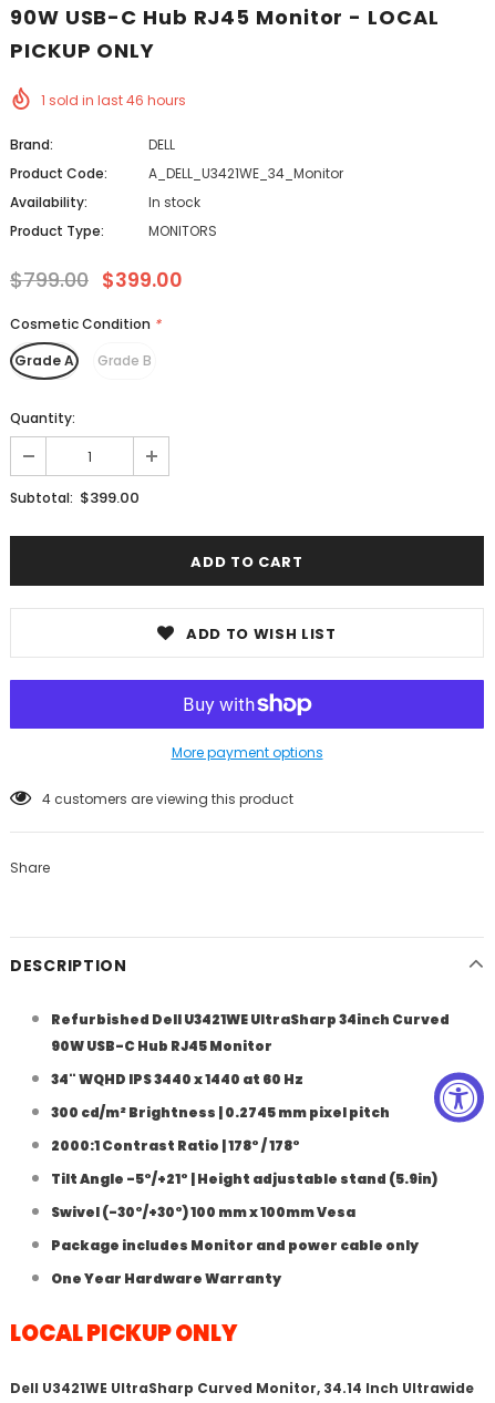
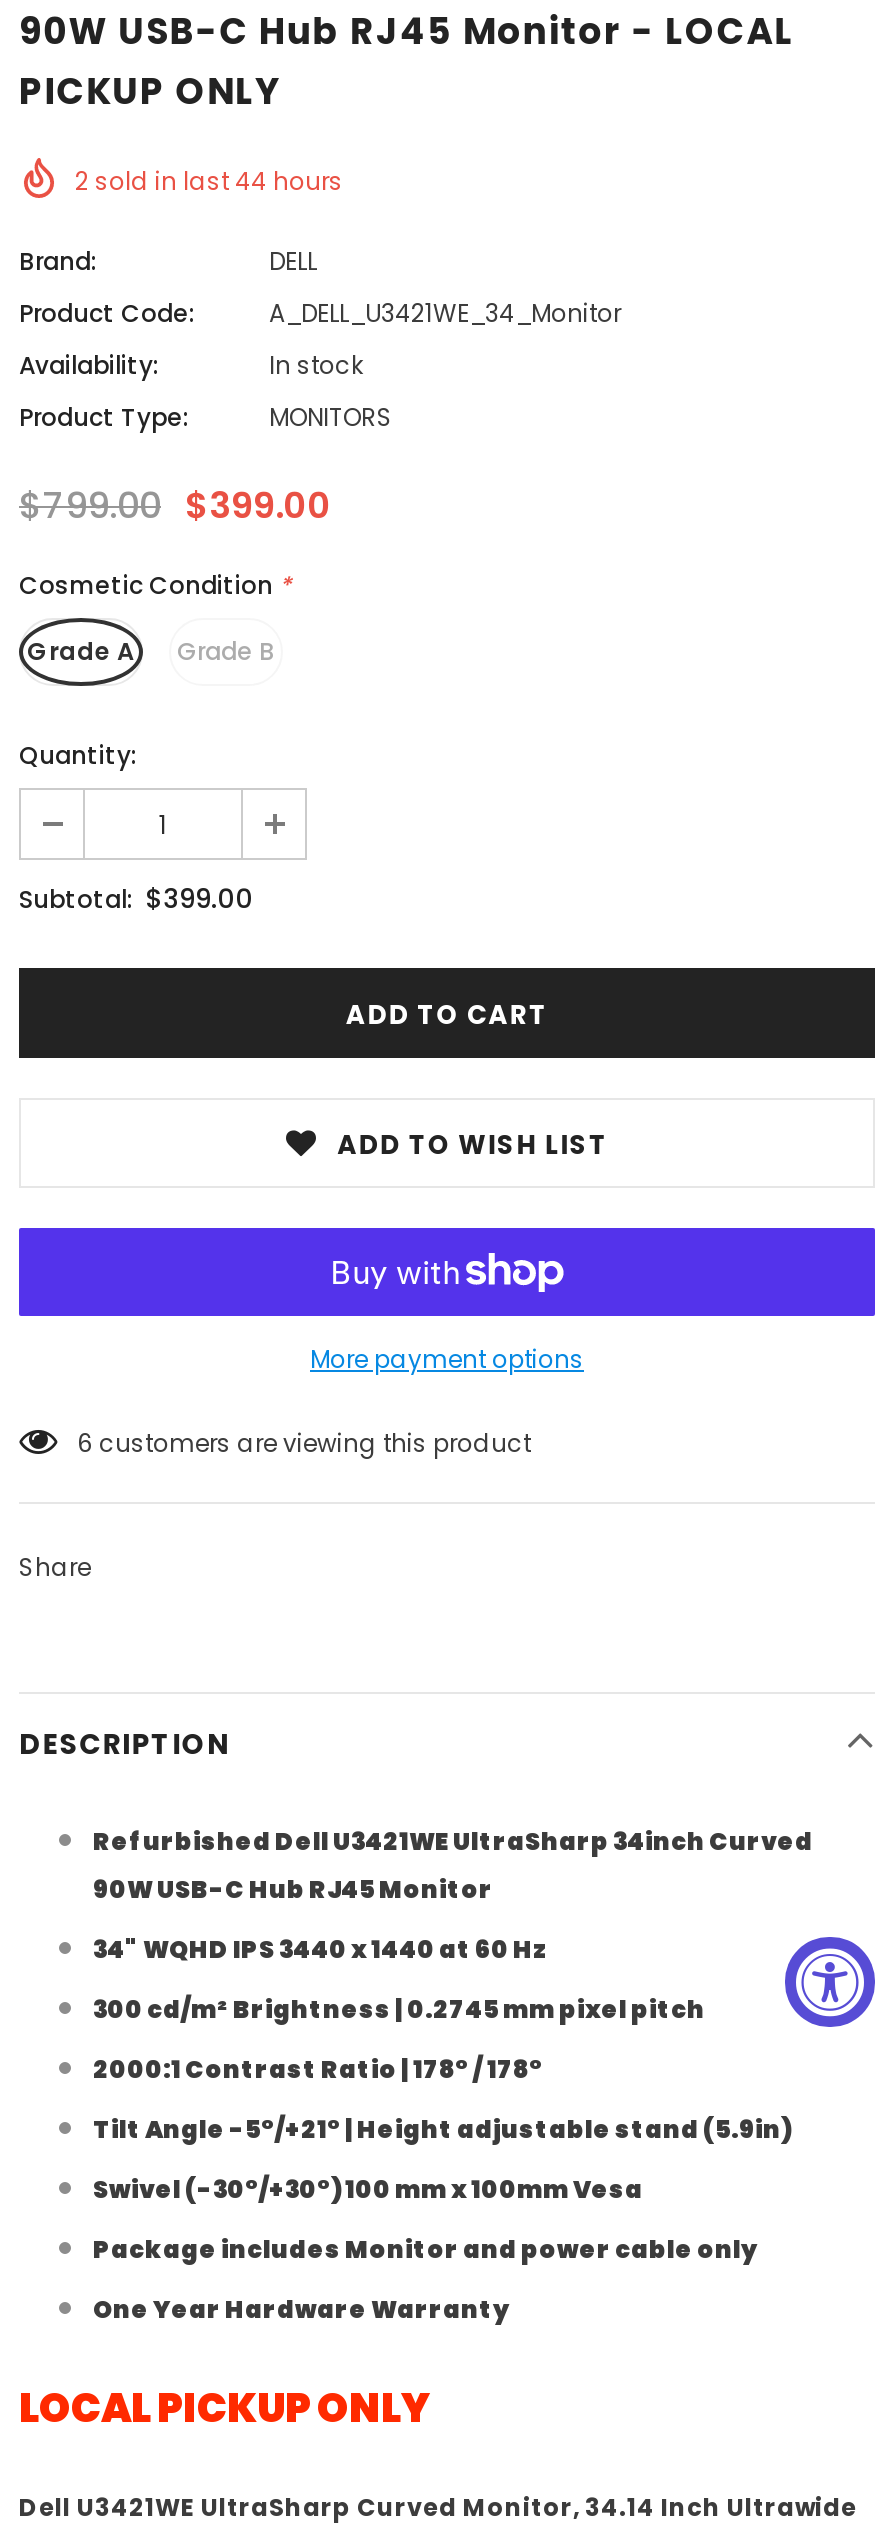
- 1 sold in last 46 hours
+ 2 sold in last 44 hours

- 4 customers are viewing this product
+ 6 customers are viewing this product
